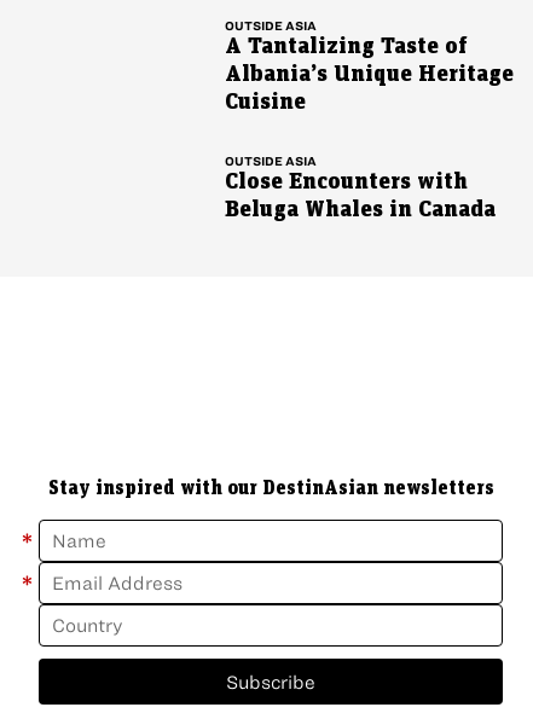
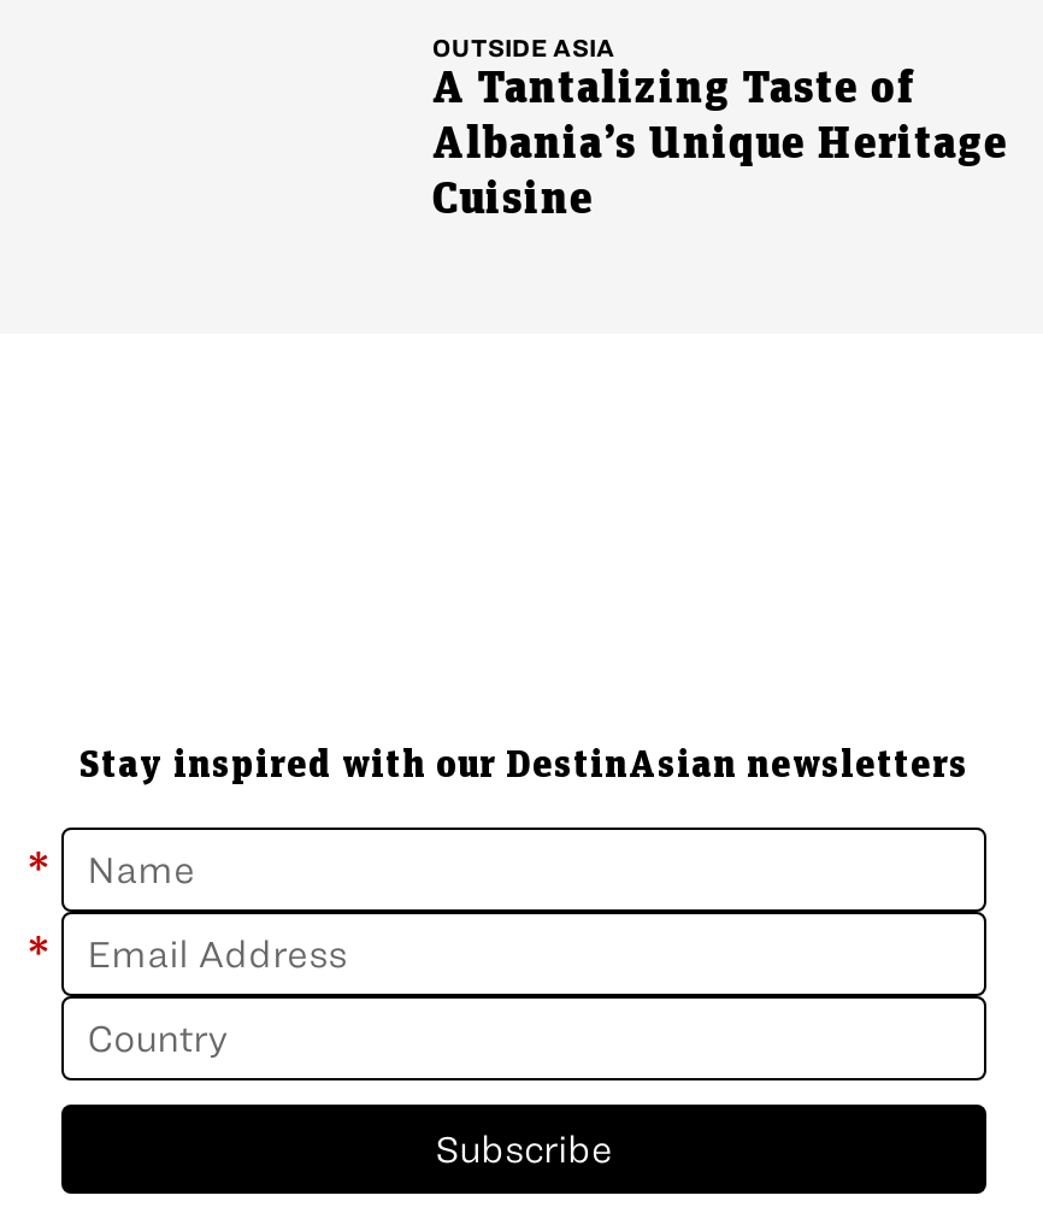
- OUTSIDE ASIA
- Close Encounters with
- Beluga Whales in Canada
